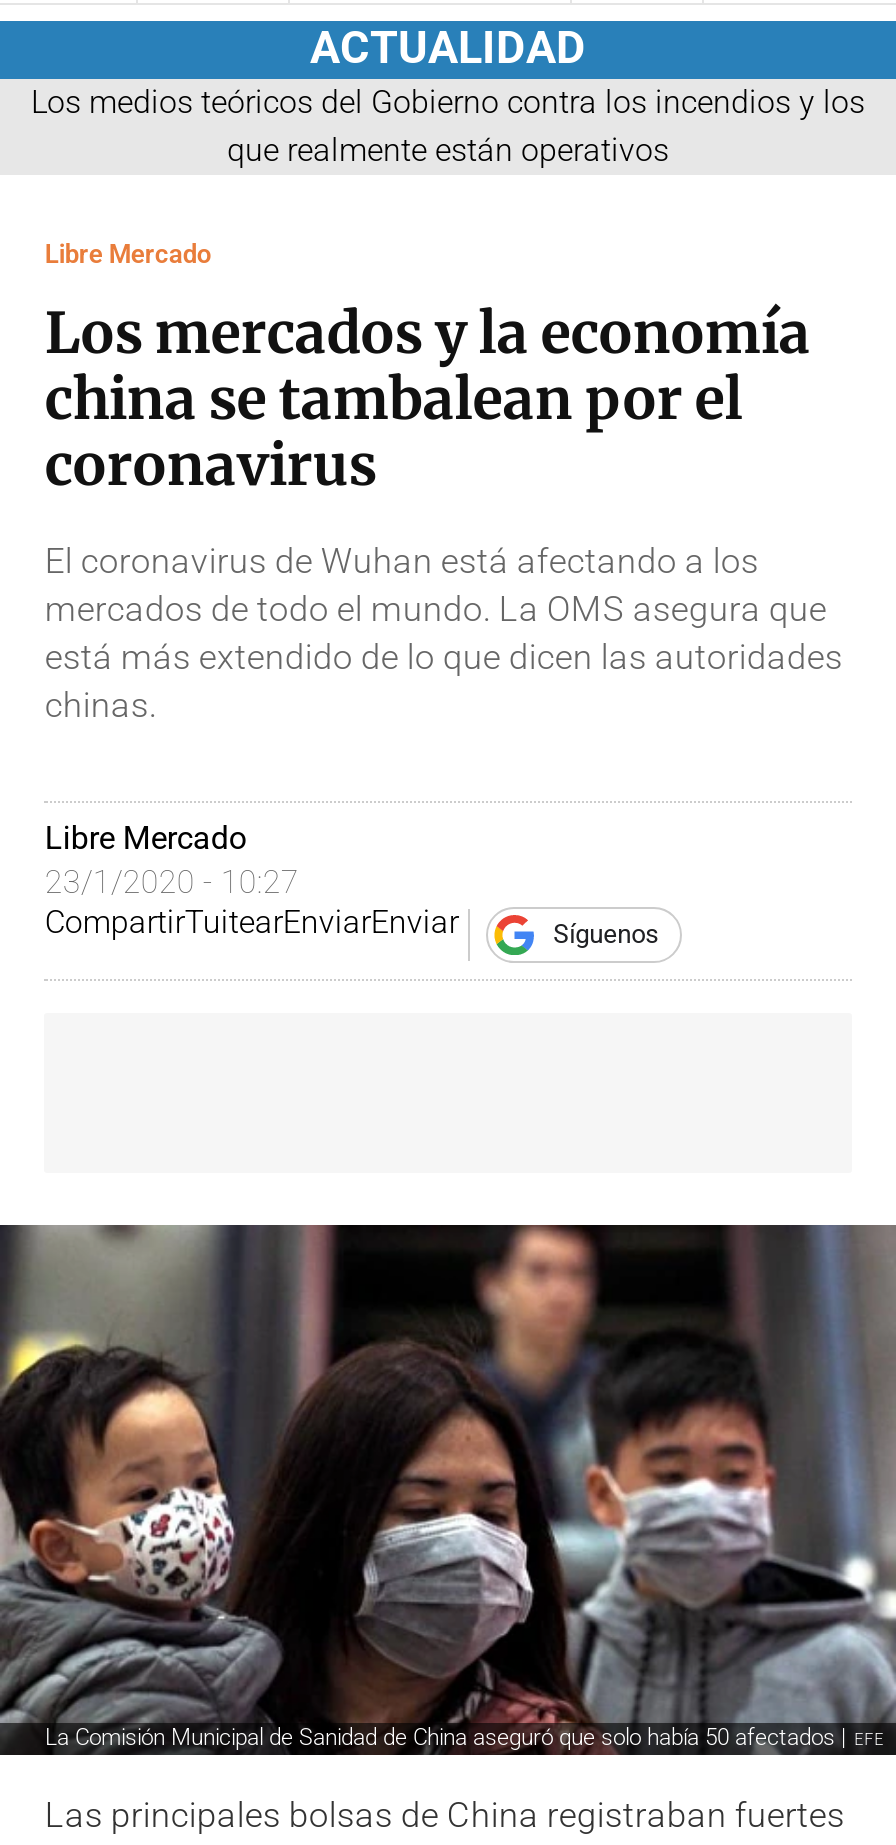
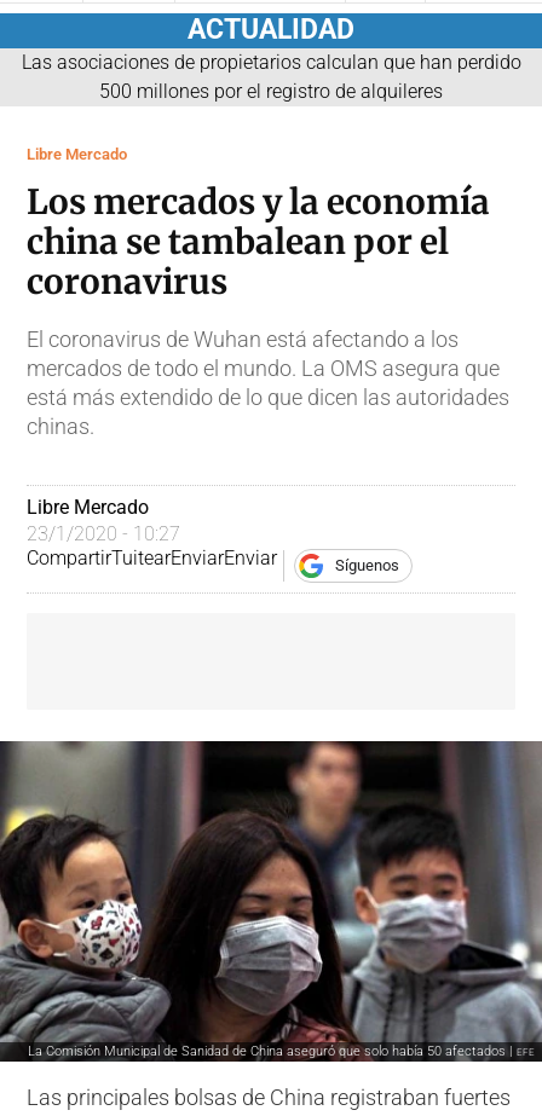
- Los medios teóricos del Gobierno contra los incendios y los
- que realmente están operativos
+ Las asociaciones de propietarios calculan que han perdido
+ 500 millones por el registro de alquileres
